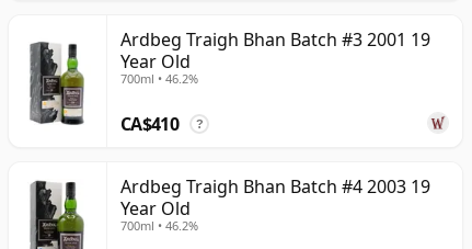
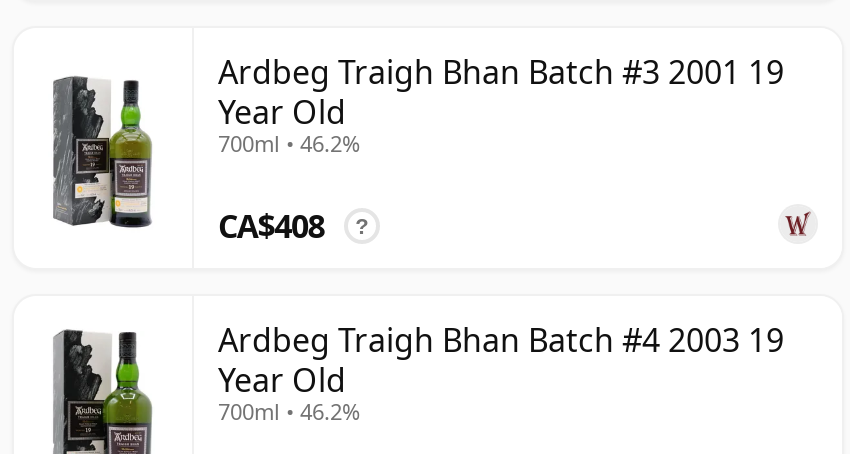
- CA$410
+ CA$408
